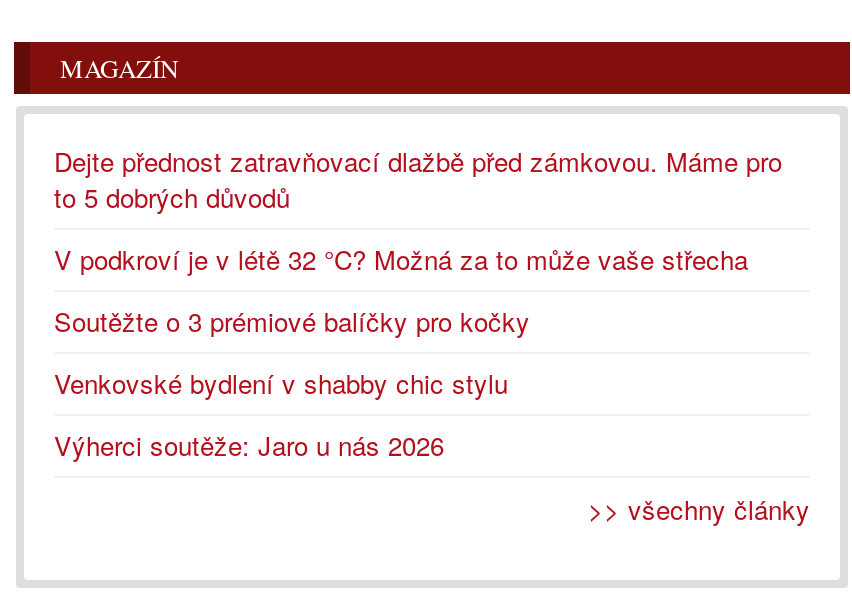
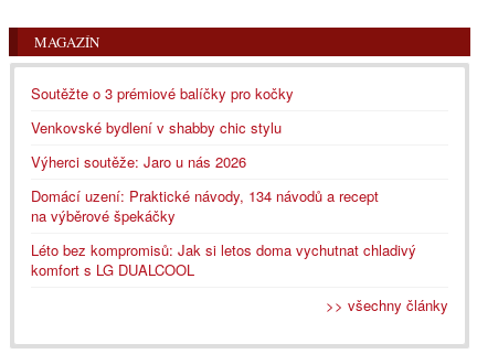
- Dejte přednost zatravňovací dlažbě před zámkovou. Máme pro
- to 5 dobrých důvodů
- V podkroví je v létě 32 °C? Možná za to může vaše střecha

moved up: Soutěžte o 3 prémiové balíčky pro kočky | Venkovské bydlení v shabby chic stylu | Výherci soutěže: Jaro u nás 2026

+ Domácí uzení: Praktické návody, 134 návodů a recept
+ na výběrové špekáčky
+ Léto bez kompromisů: Jak si letos doma vychutnat chladivý
+ komfort s LG DUALCOOL
